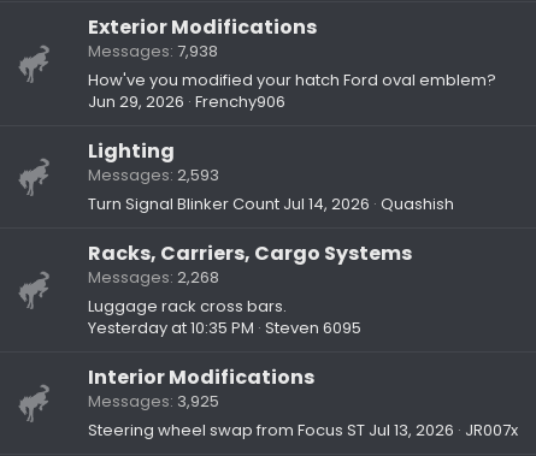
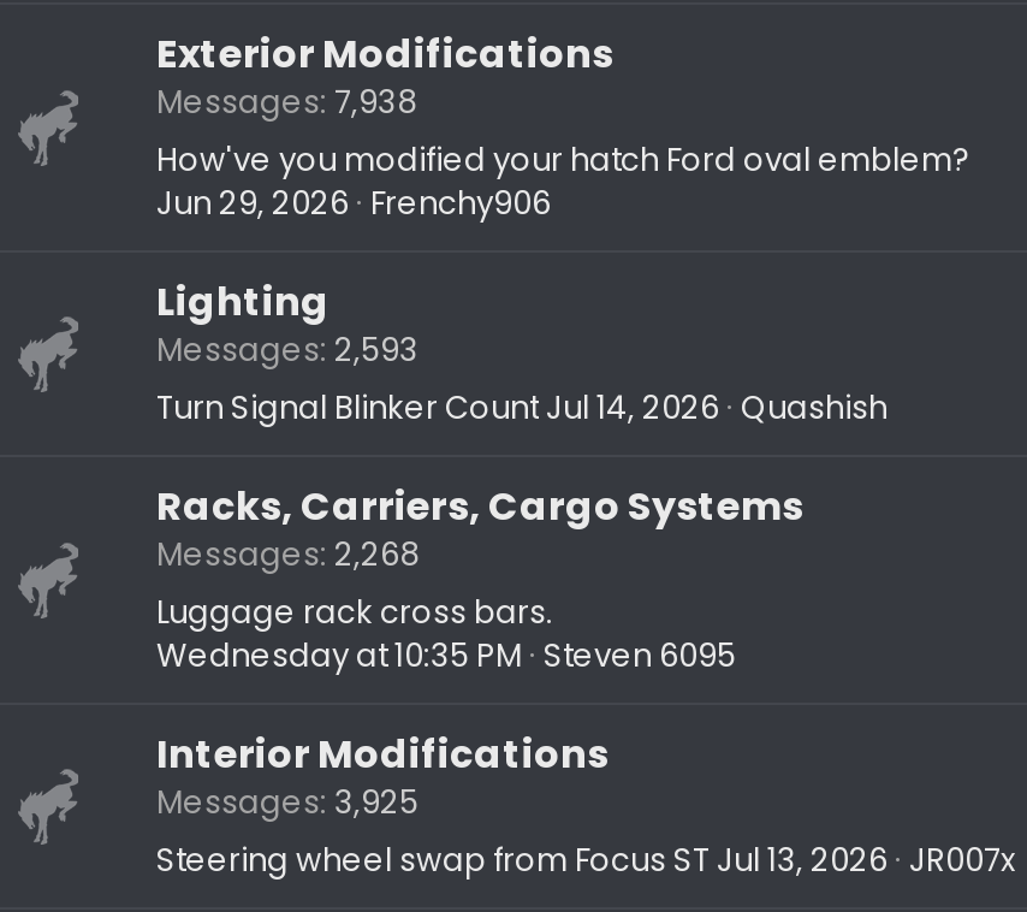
- Yesterday at 10:35 PM Steven 6095
+ Wednesday at 10:35 PM Steven 6095
